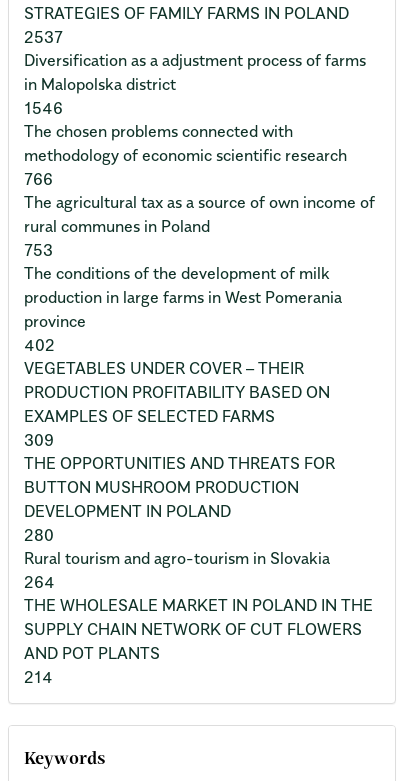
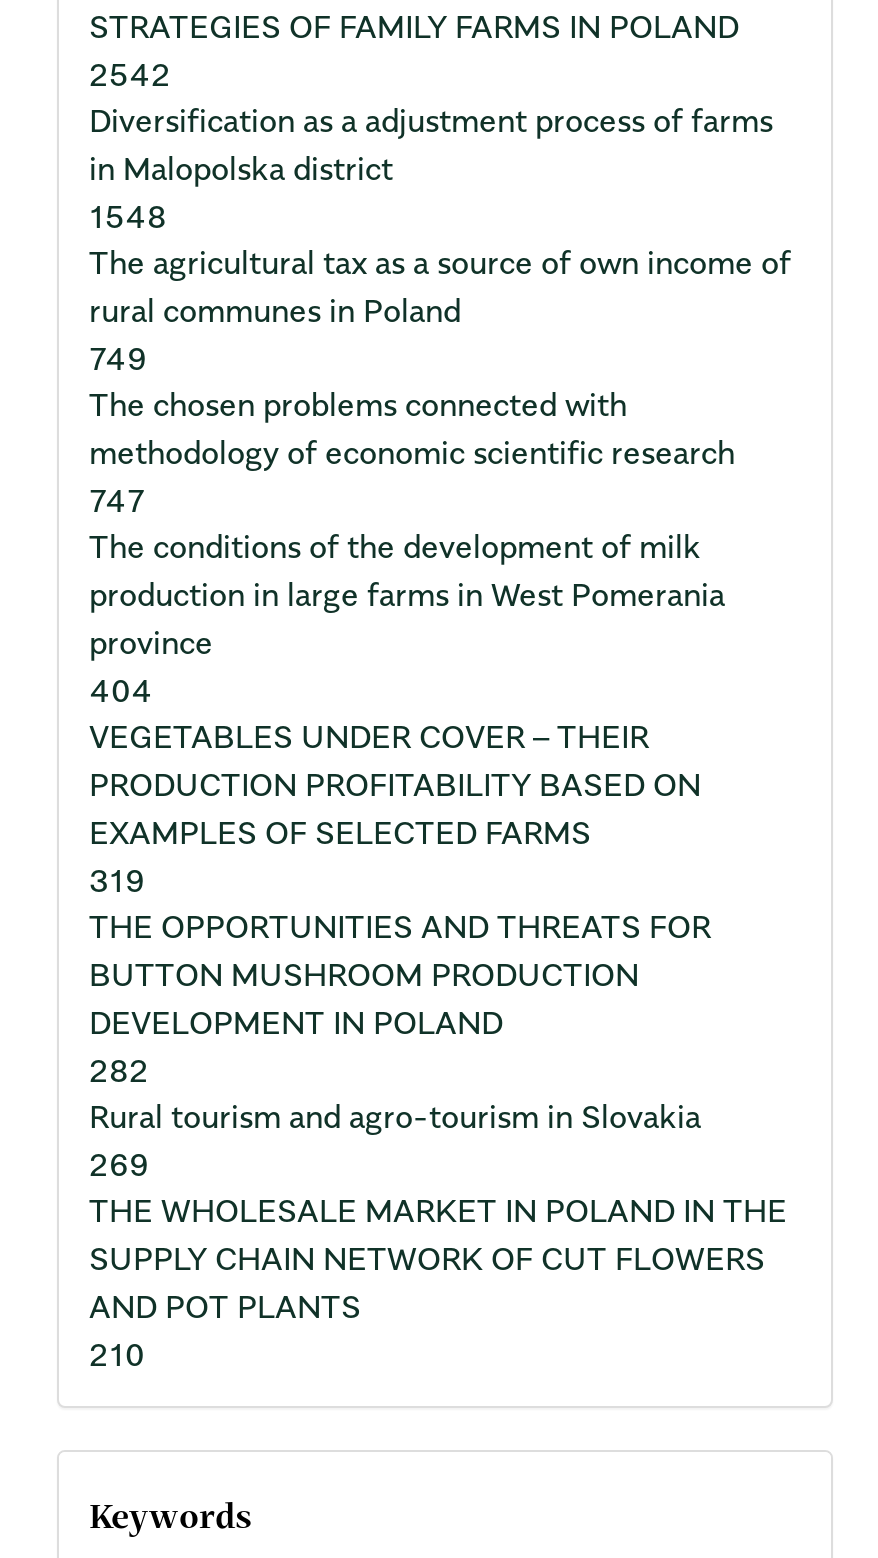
- 2537
+ 2542

- 1546
+ 1548
+ 749

moved down: The chosen problems connected with | methodology of economic scientific research

- 766
- 753
+ 747

moved up: The agricultural tax as a source of own income of | rural communes in Poland

- 402
+ 404

- 309
+ 319

- 280
+ 282

- 264
+ 269

- 214
+ 210
